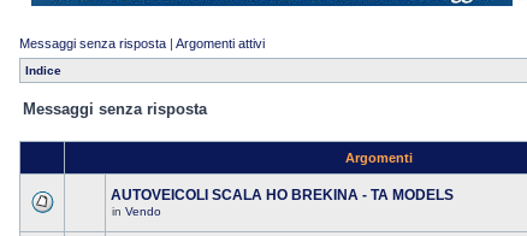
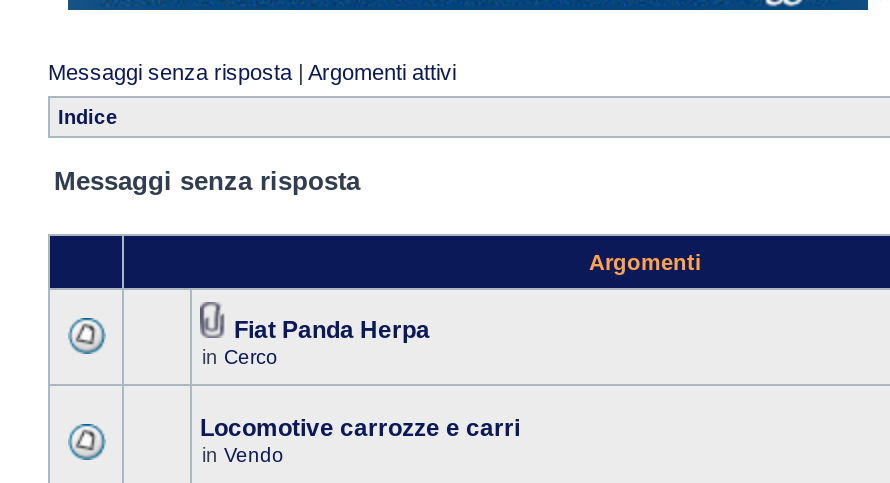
- AUTOVEICOLI SCALA HO BREKINA - TA MODELS
+ Fiat Panda Herpa
+ in Cerco
+ Locomotive carrozze e carri
